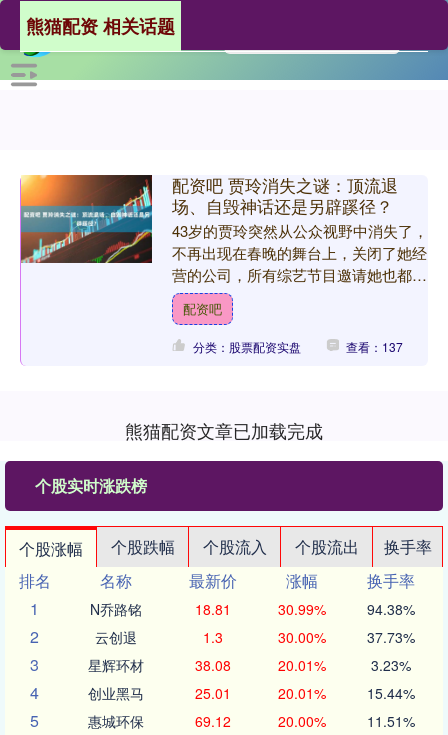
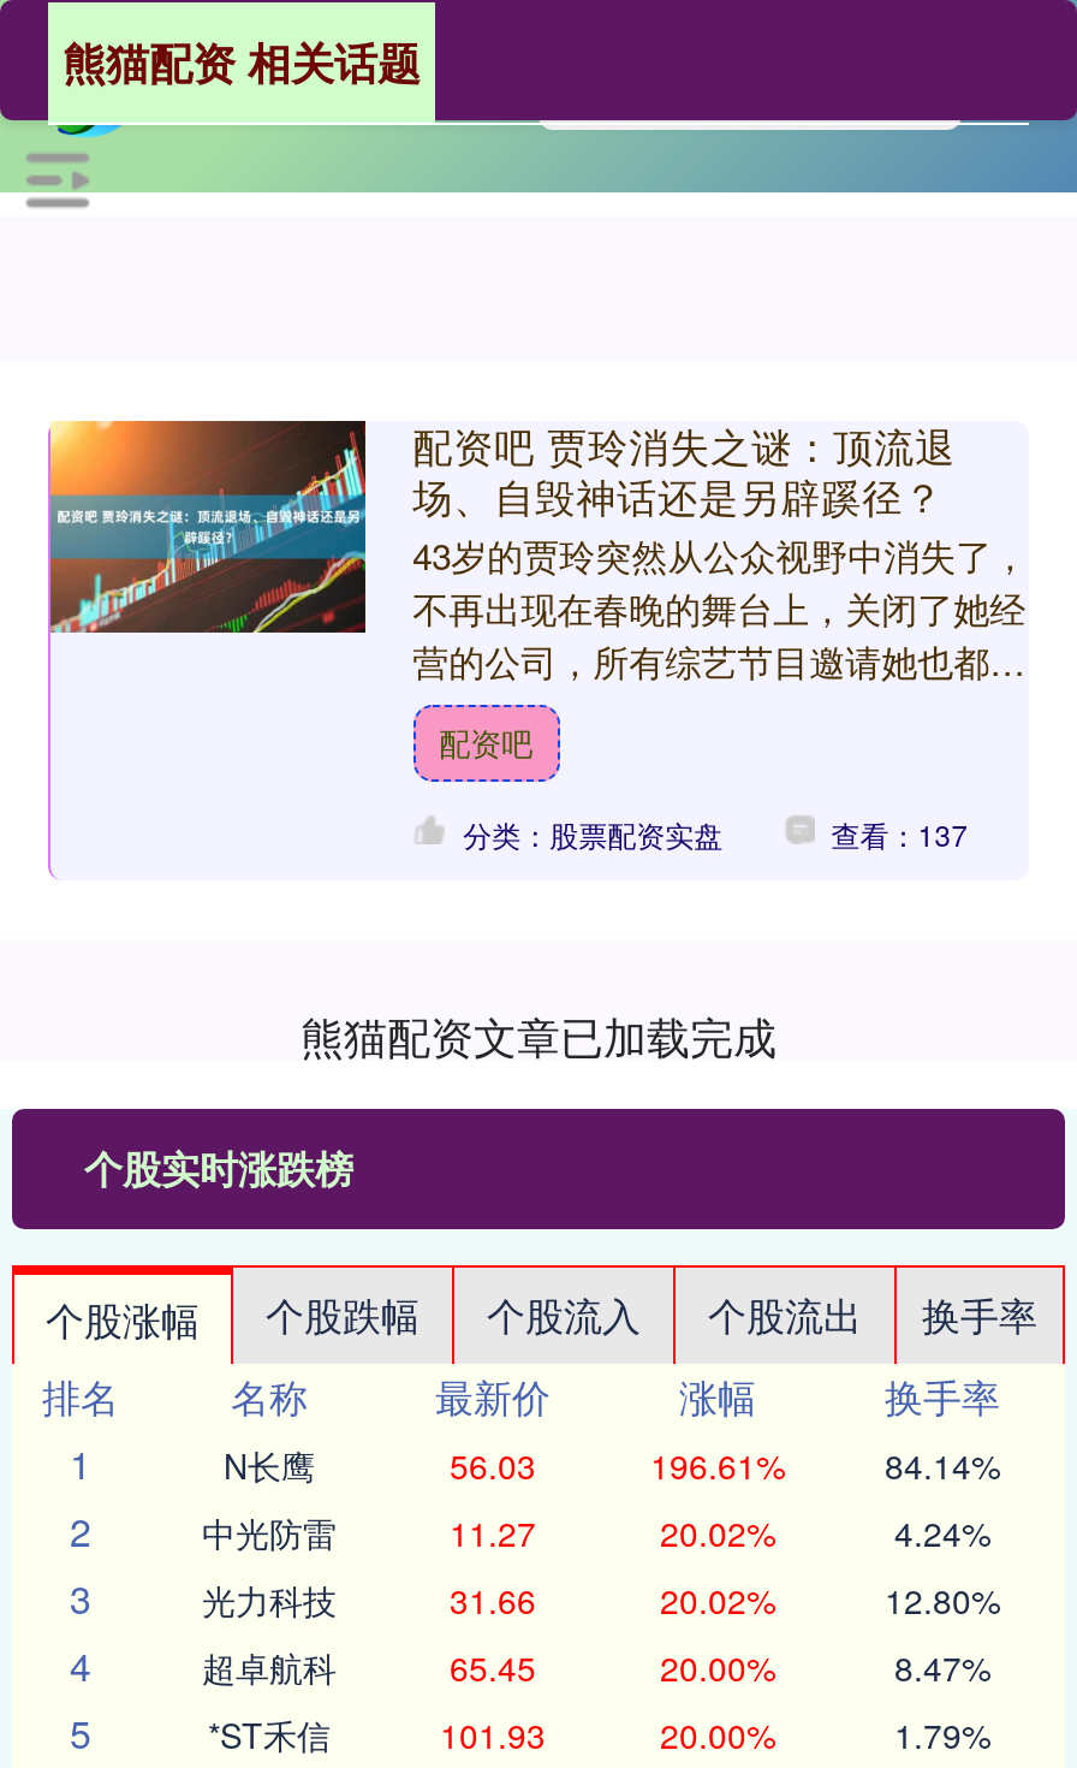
- N乔路铭
- 18.81
- 30.99%
- 94.38%
+ N长鹰
+ 56.03
+ 196.61%
+ 84.14%

- 云创退
- 1.3
- 30.00%
- 37.73%
+ 中光防雷
+ 11.27
+ 20.02%
+ 4.24%

- 星辉环材
- 38.08
- 20.01%
- 3.23%
+ 光力科技
+ 31.66
+ 20.02%
+ 12.80%

- 创业黑马
- 25.01
- 20.01%
- 15.44%
+ 超卓航科
+ 65.45
+ 20.00%
+ 8.47%

- 惠城环保
- 69.12
+ *ST禾信
+ 101.93

- 11.51%
+ 1.79%
